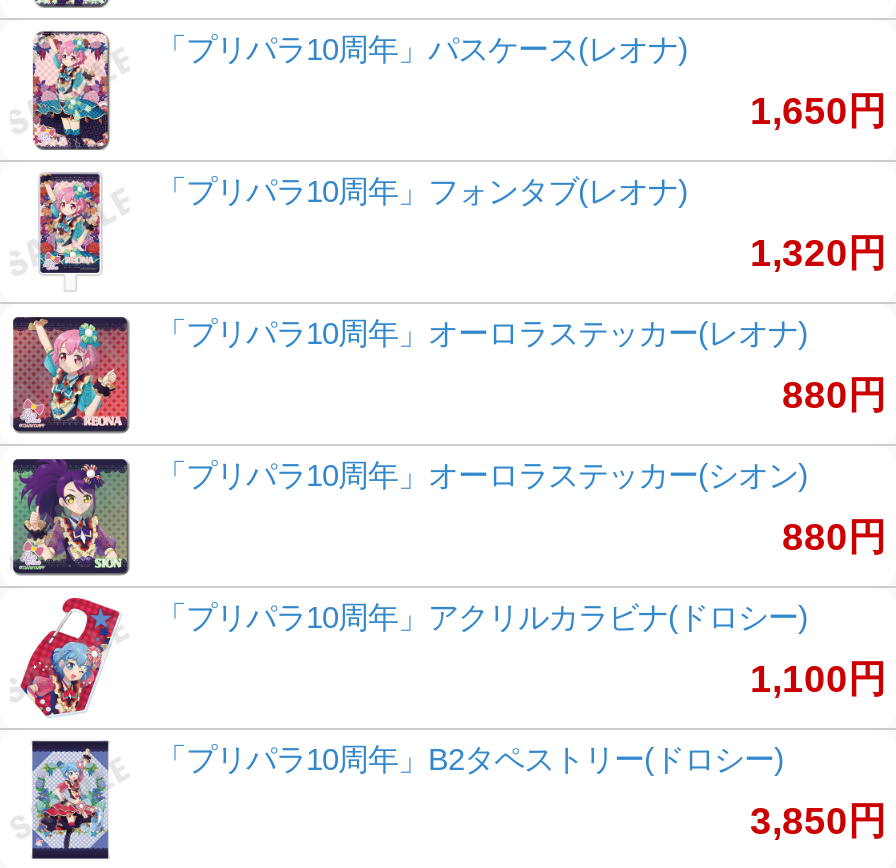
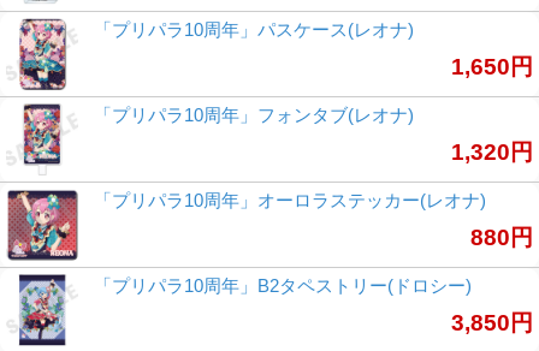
- [image]
- 「プリパラ10周年」オーロラステッカー(シオン)
- 880円
- 「プリパラ10周年」アクリルカラビナ(ドロシー)
- 1,100円

- [image]
